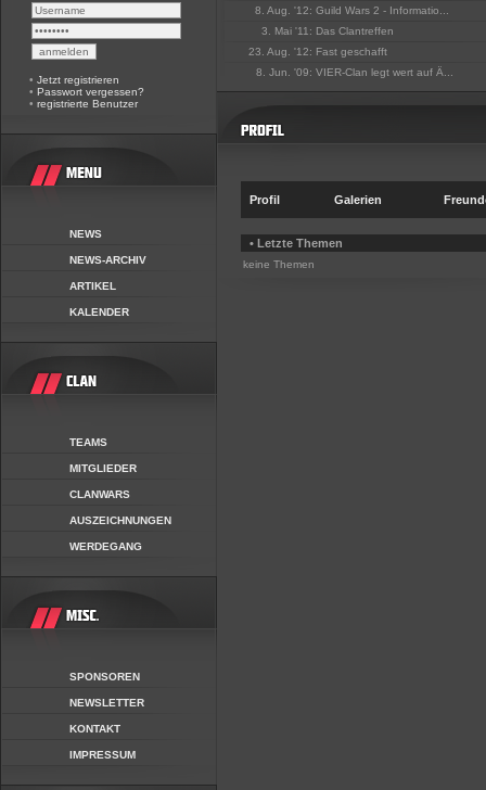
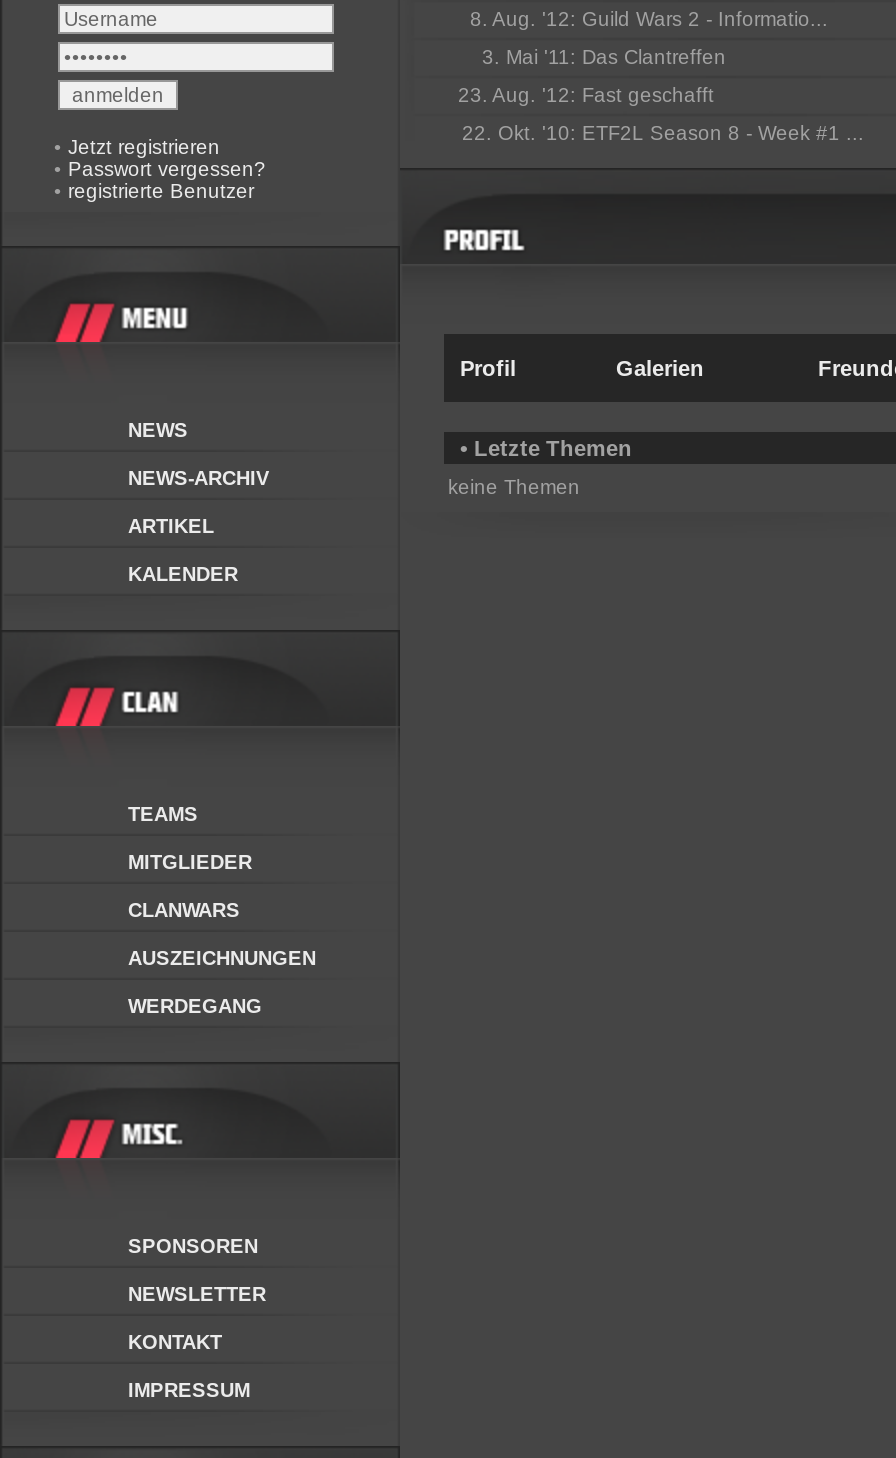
- 8. Jun. '09: VIER-Clan legt wert auf Ä...
+ 22. Okt. '10: ETF2L Season 8 - Week #1 ...
